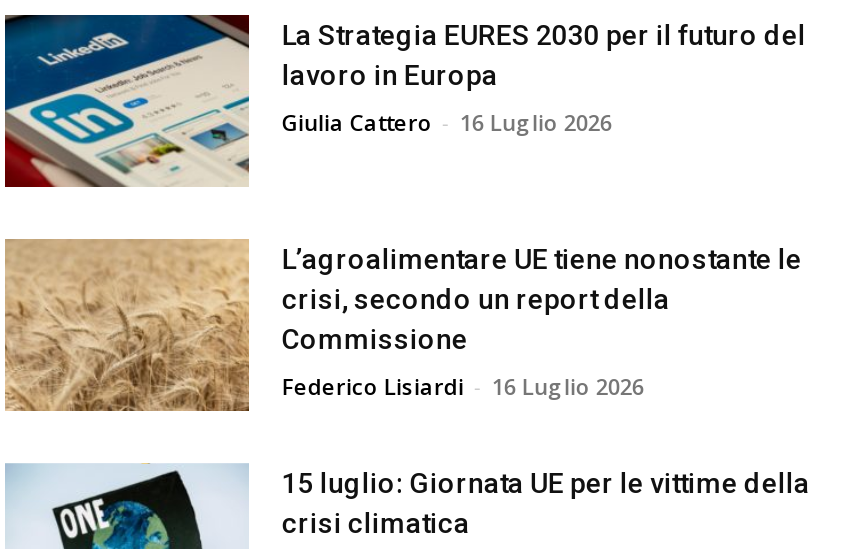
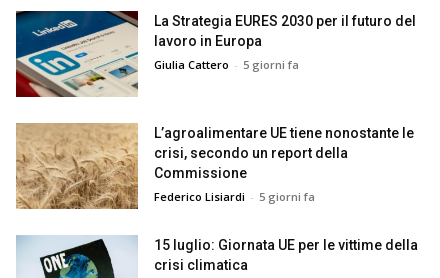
- Giulia Cattero - 16 Luglio 2026
+ Giulia Cattero - 5 giorni fa

- Federico Lisiardi - 16 Luglio 2026
+ Federico Lisiardi - 5 giorni fa
